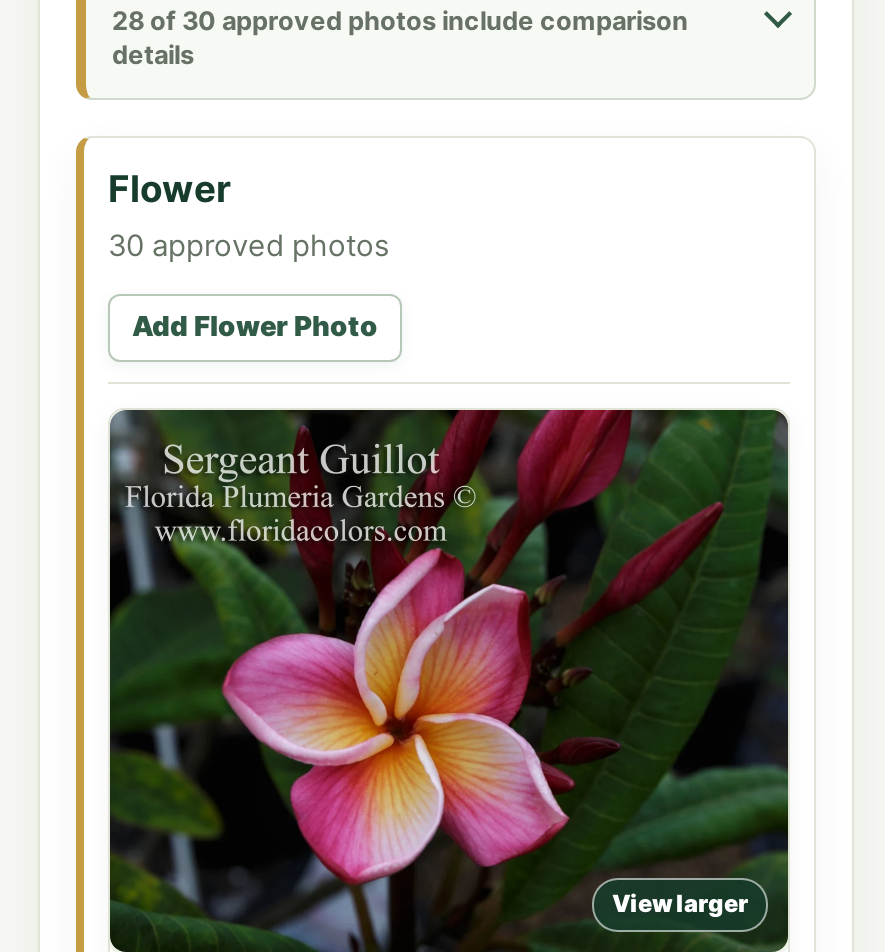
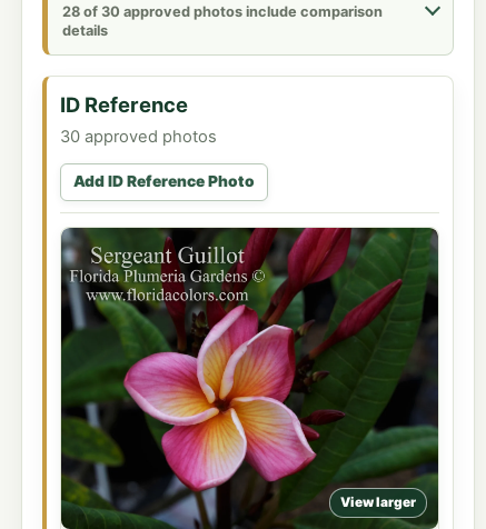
- Flower
+ ID Reference

- Add Flower Photo
+ Add ID Reference Photo
